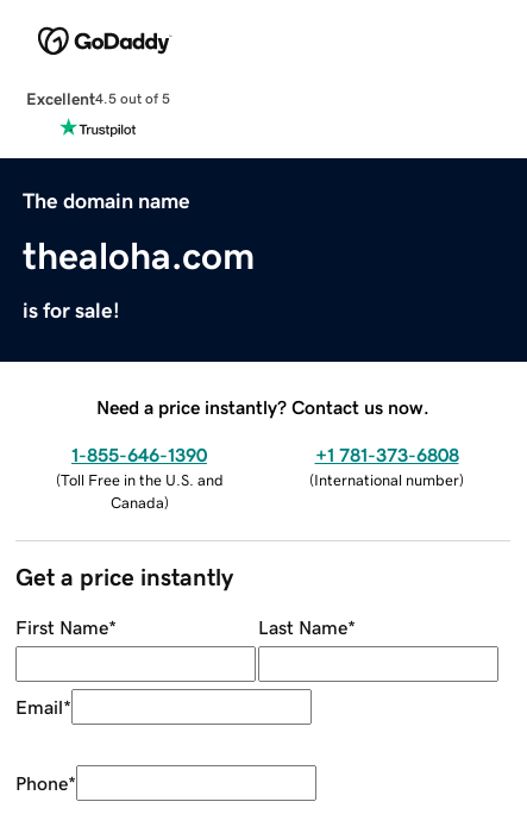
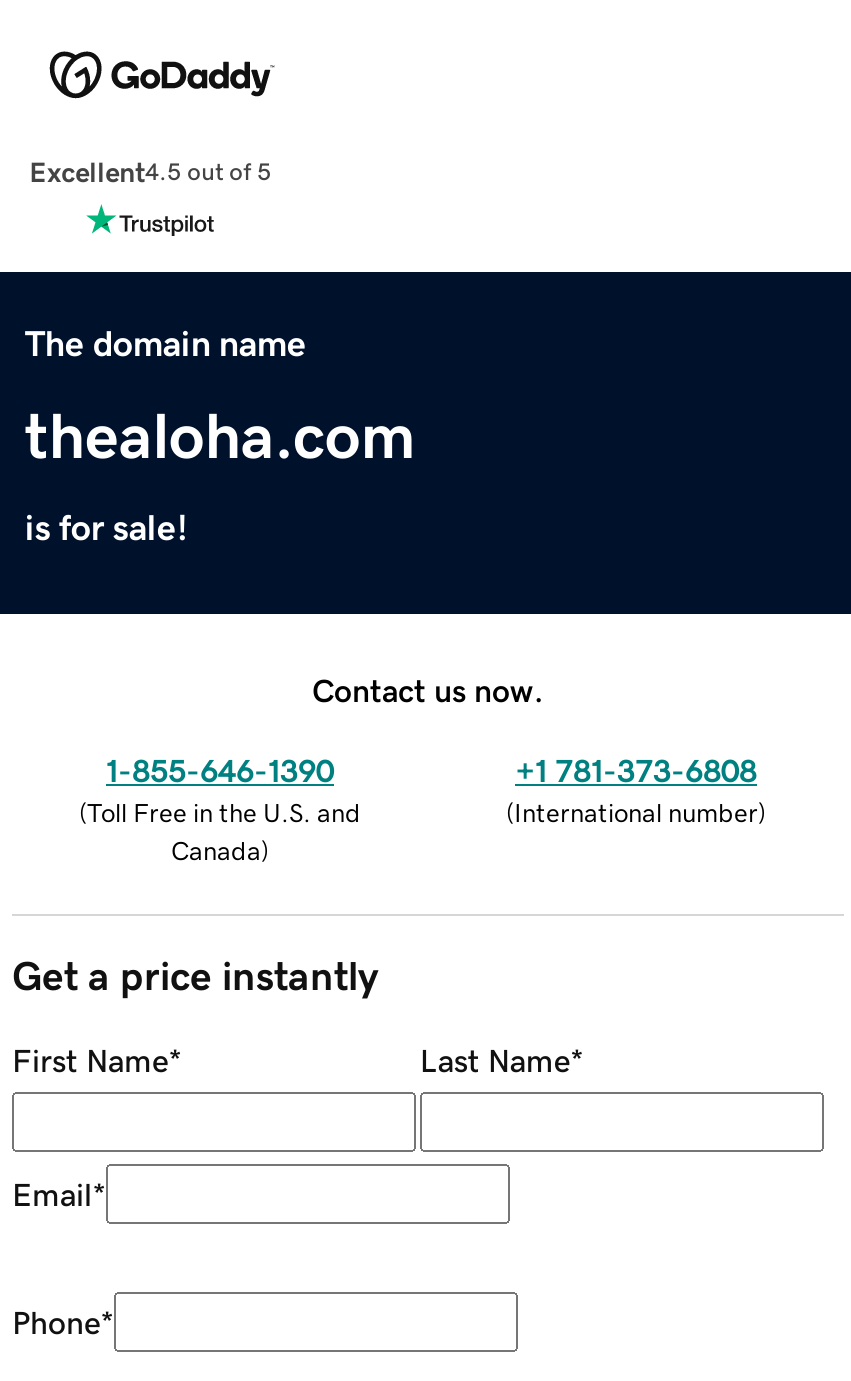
- Need a price instantly? Contact us now.
+ Contact us now.
